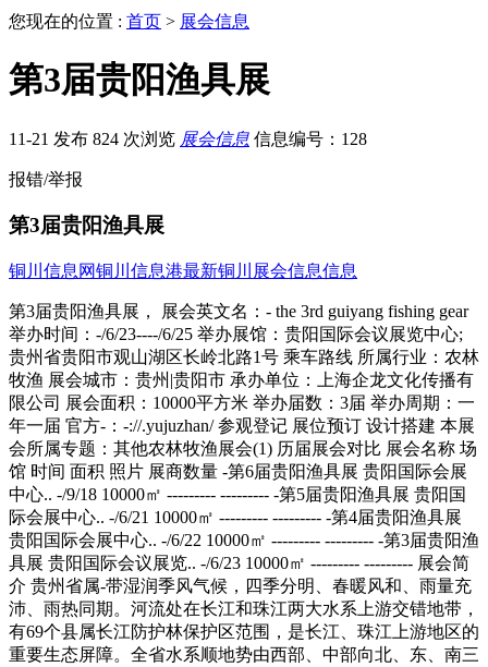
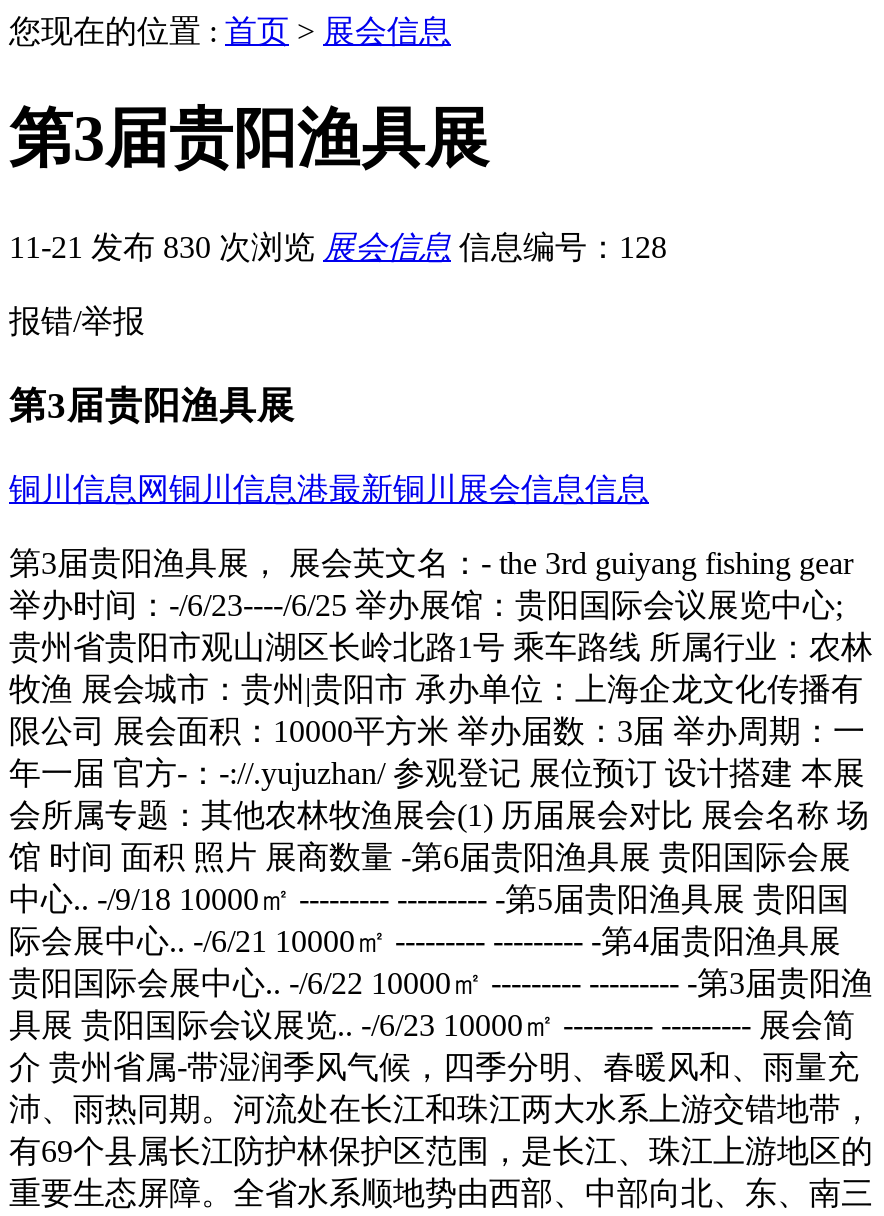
- 11-21 发布 824 次浏览 展会信息 信息编号：128
+ 11-21 发布 830 次浏览 展会信息 信息编号：128
